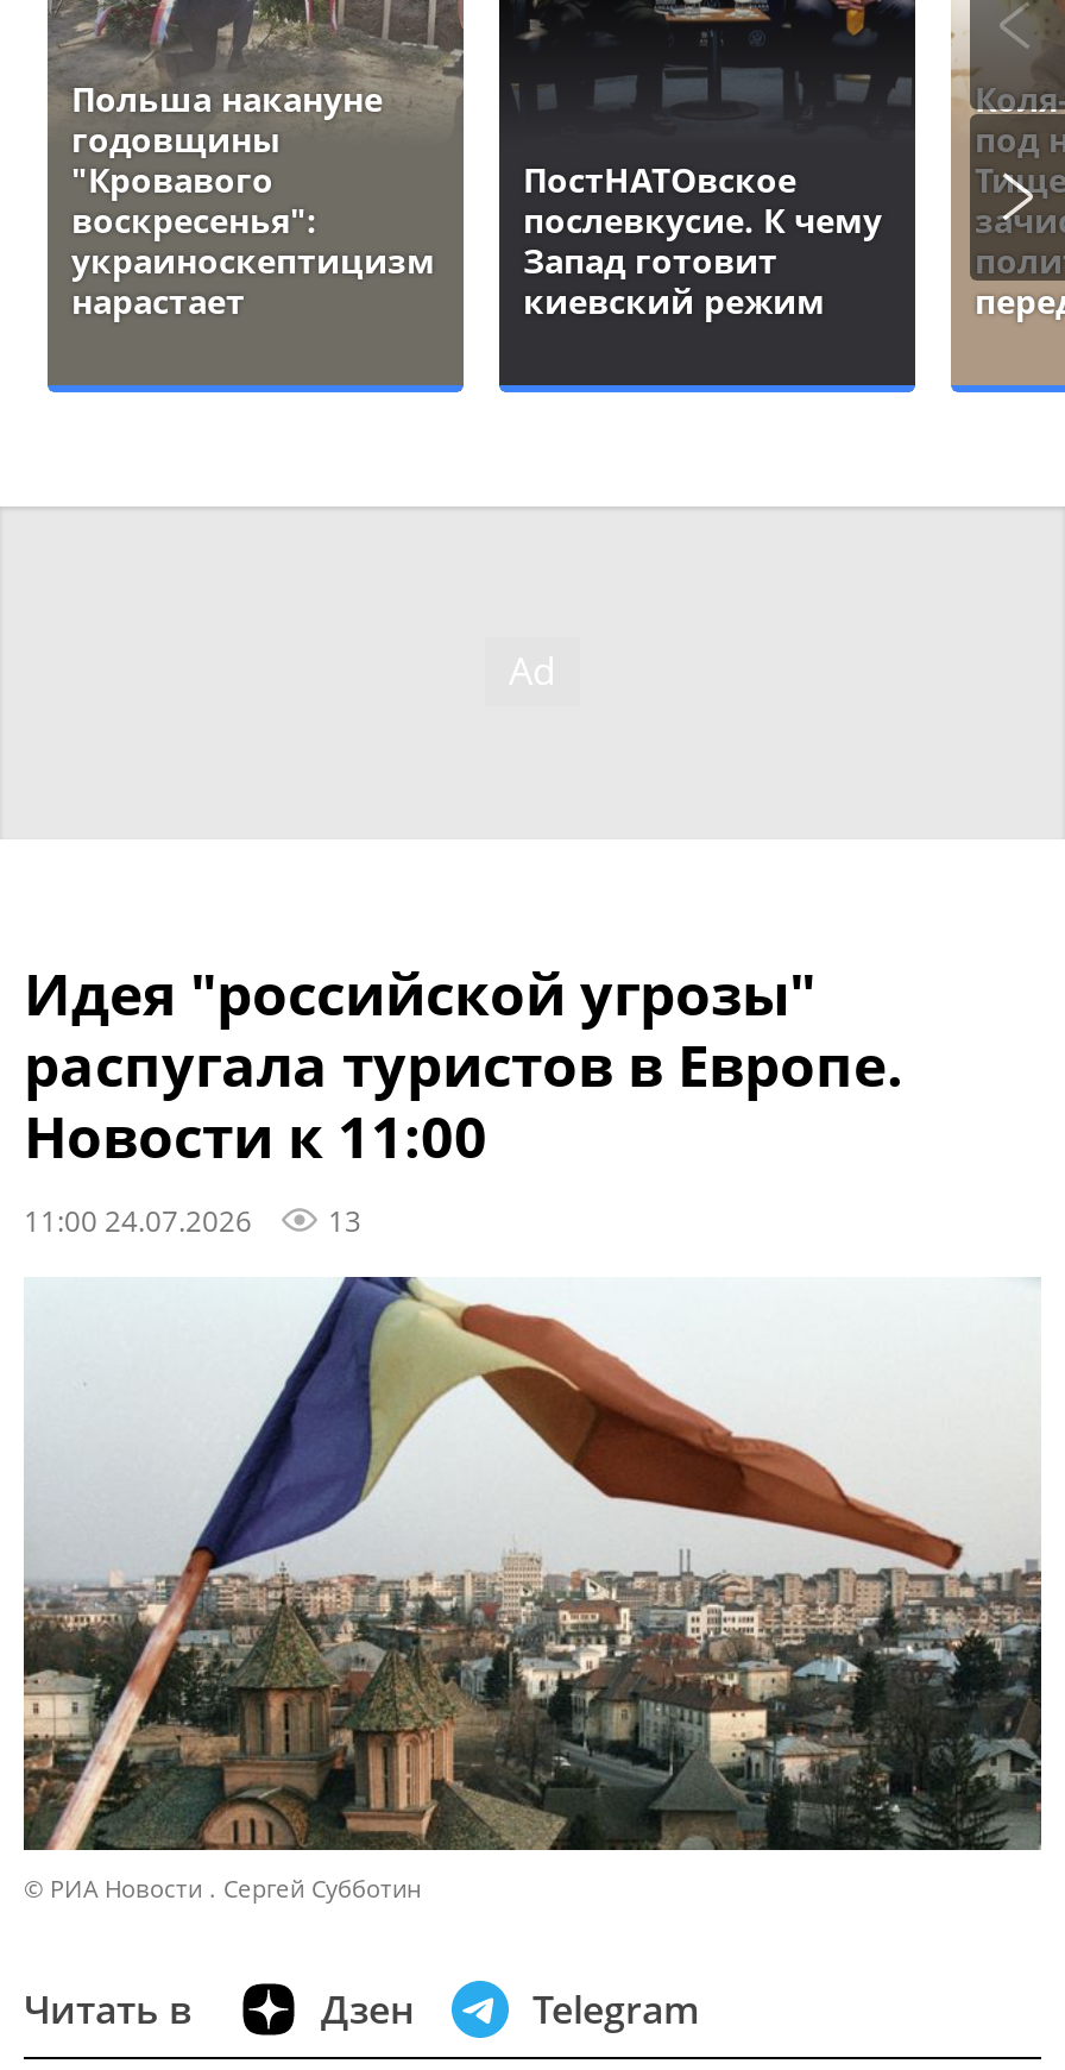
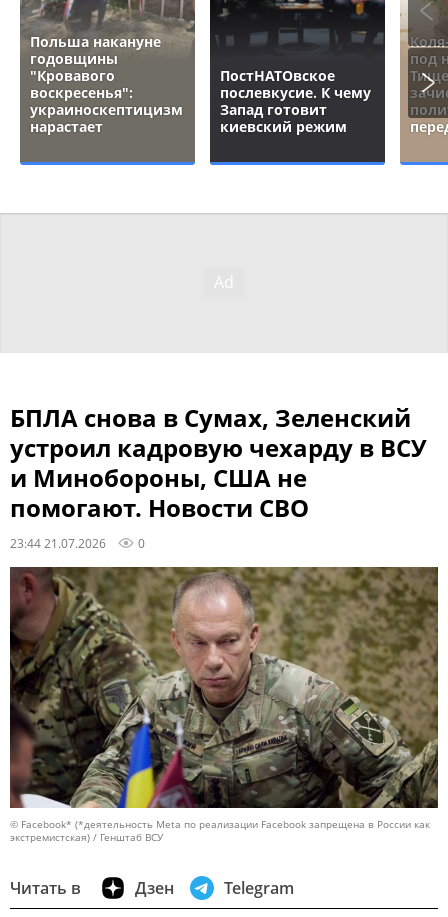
- Идея "российской угрозы"
- распугала туристов в Европе.
- Новости к 11:00
- 11:00 24.07.2026
- 13
+ БПЛА снова в Сумах, Зеленский
+ устроил кадровую чехарду в ВСУ
+ и Минобороны, США не
+ помогают. Новости СВО
+ 23:44 21.07.2026
+ 0

- [image]
- © РИА Новости . Сергей Субботин
+ [image]
+ © Facebook* (*деятельность Meta по реализации Facebook запрещена в России как
+ экстремистская) / Генштаб ВСУ
